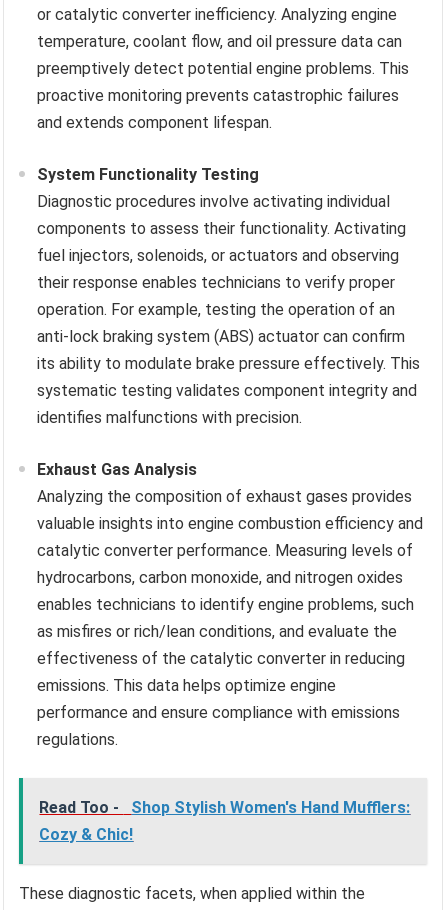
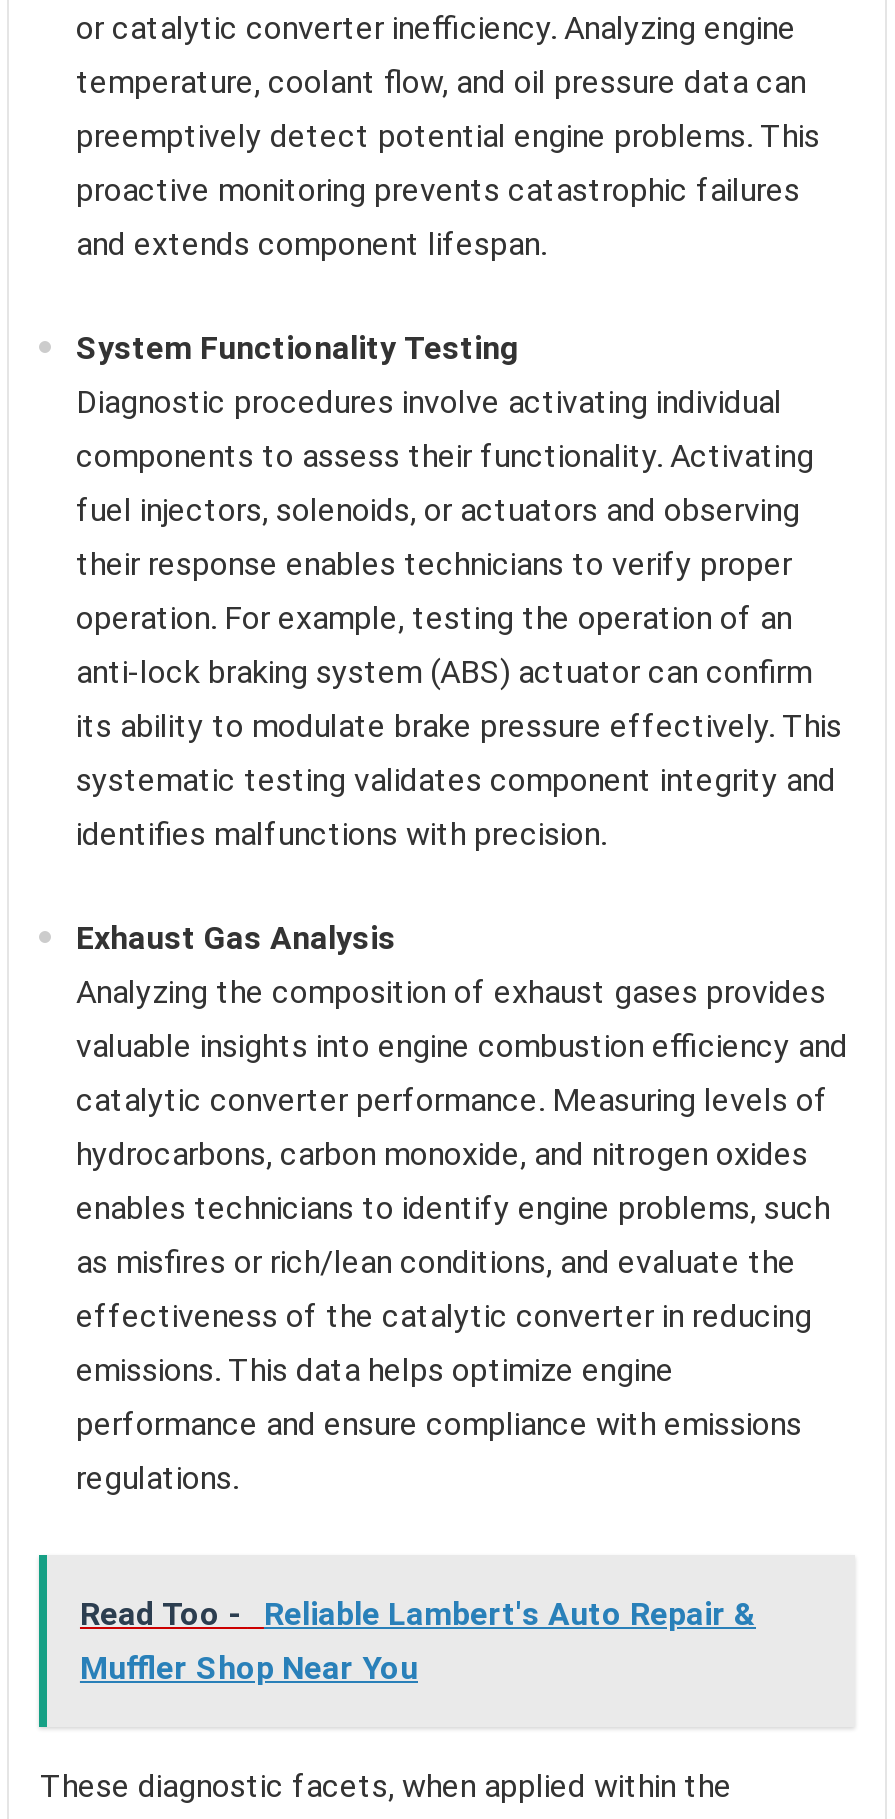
- Read Too - Shop Stylish Women's Hand Mufflers:
- Cozy & Chic!
+ Read Too - Reliable Lambert's Auto Repair &
+ Muffler Shop Near You
